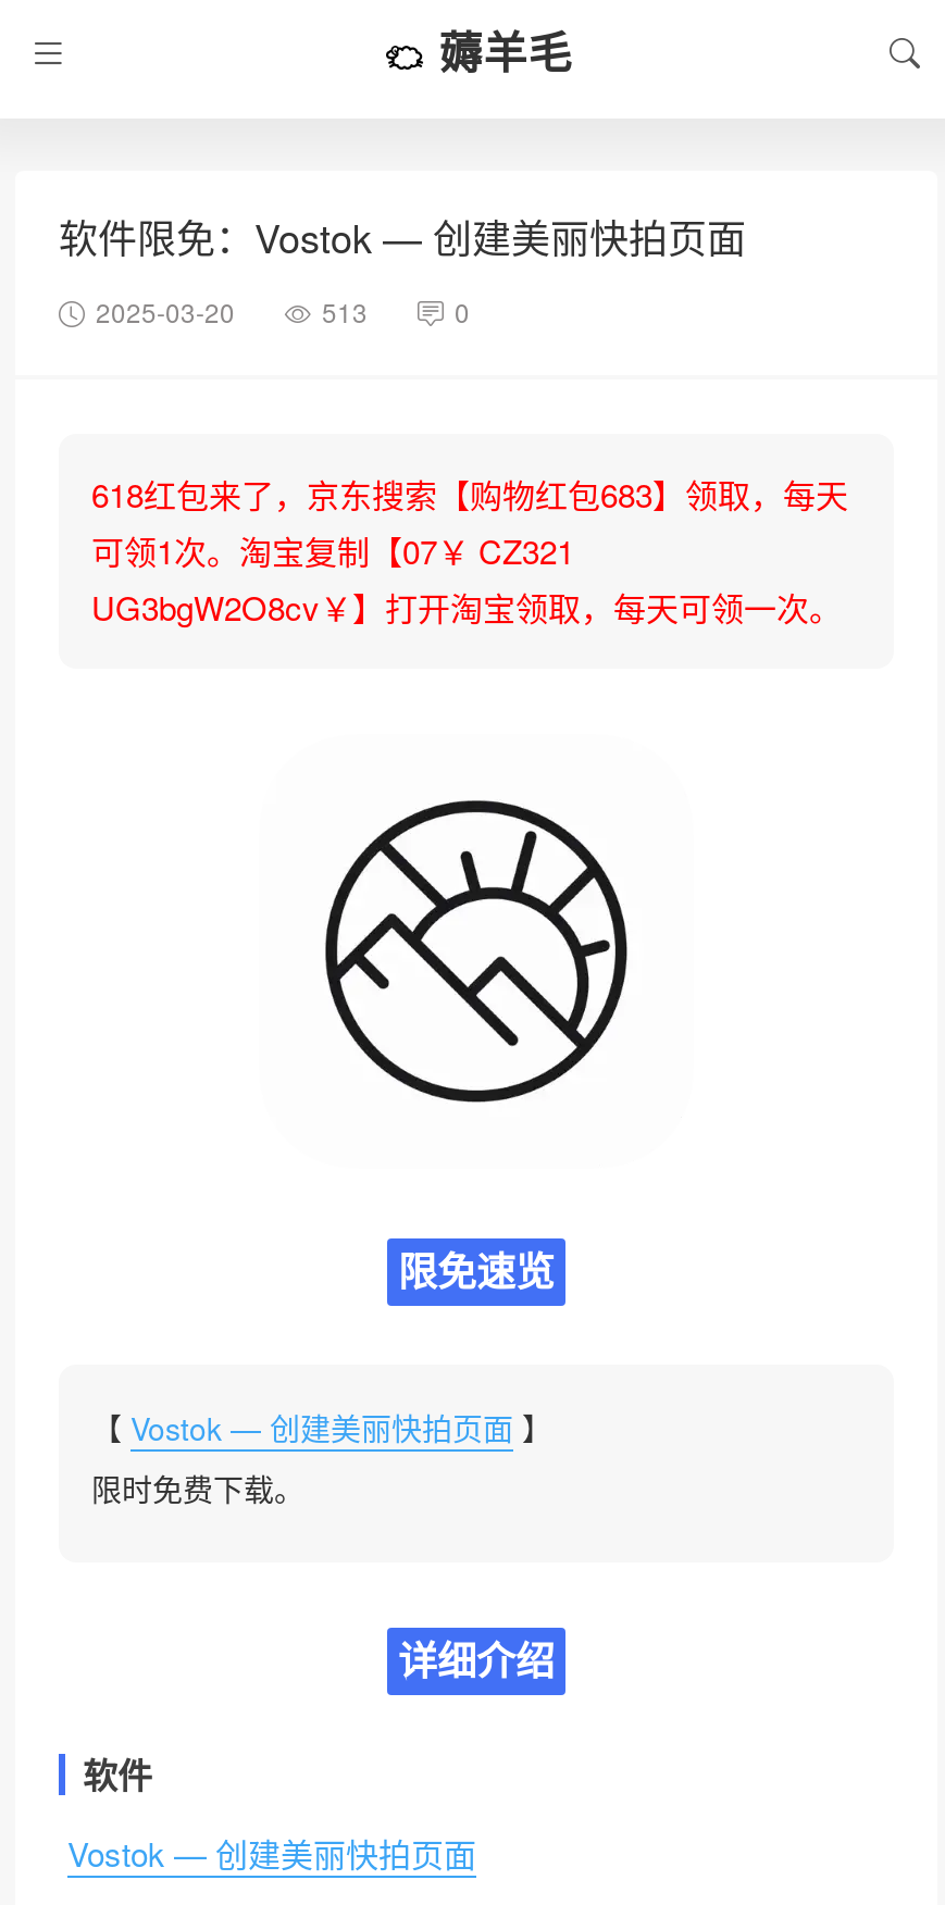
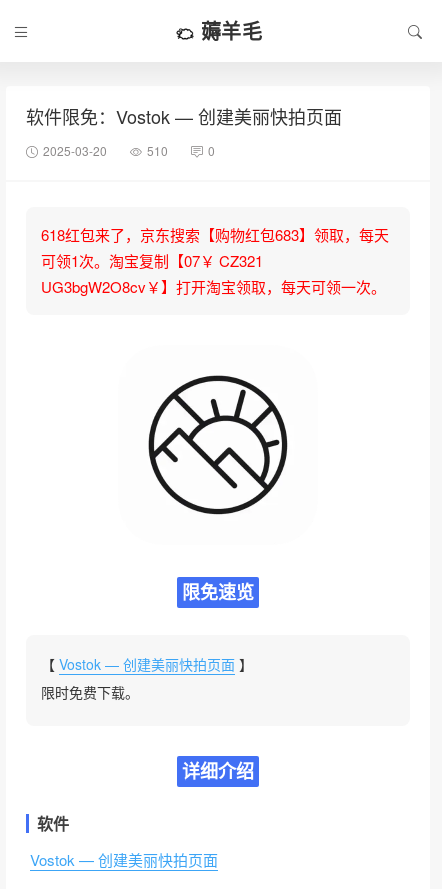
- 513
+ 510
